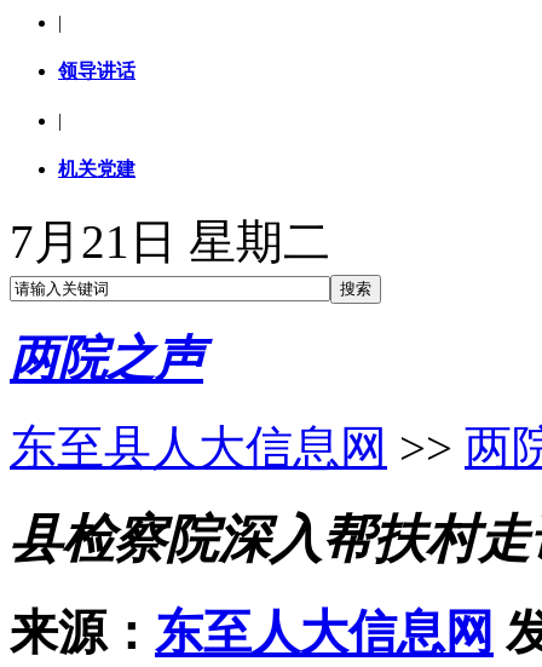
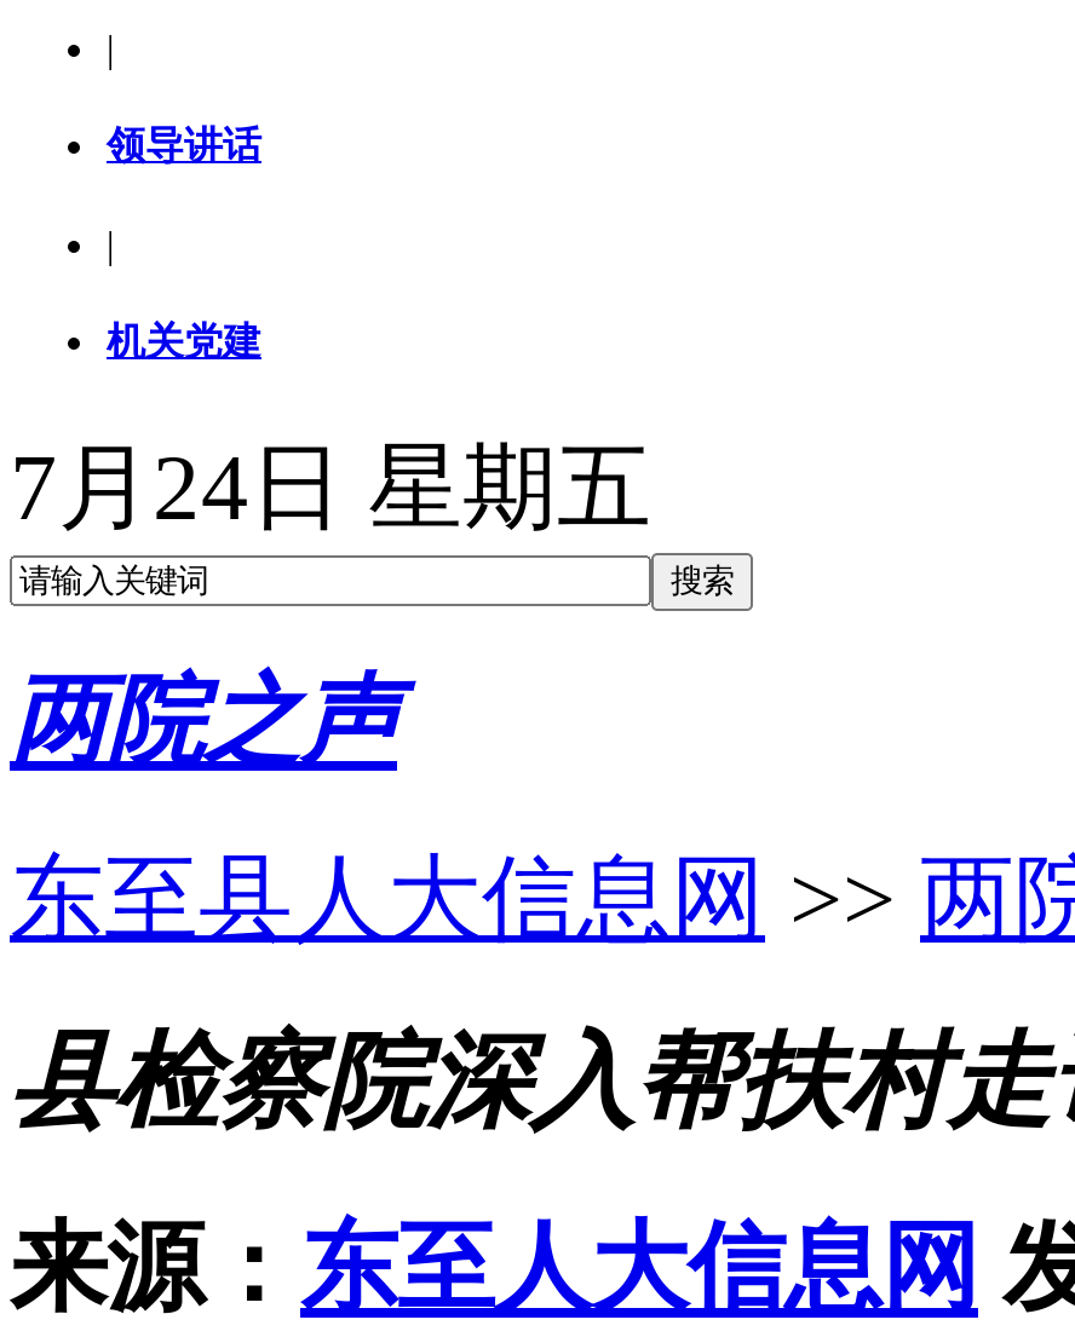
- 7月21日 星期二
+ 7月24日 星期五
